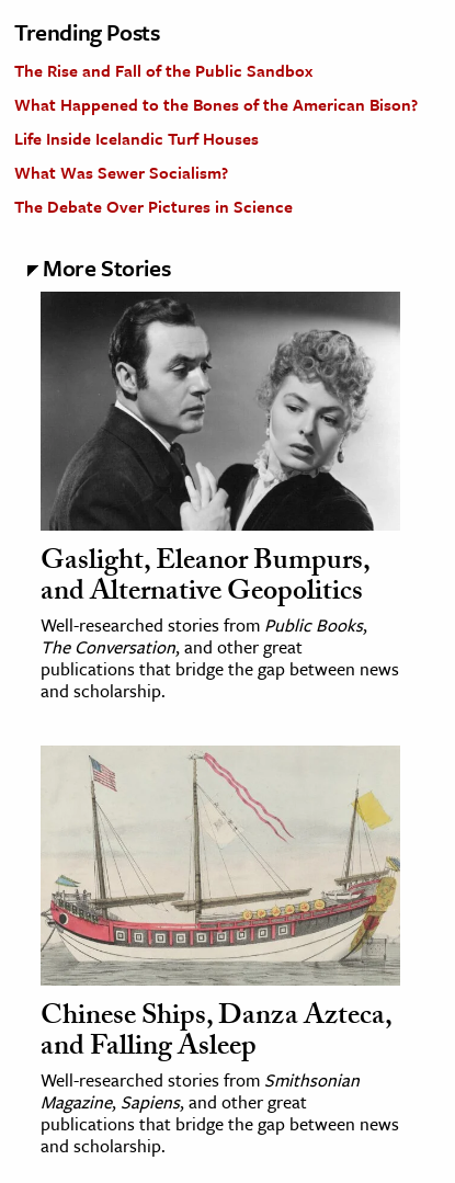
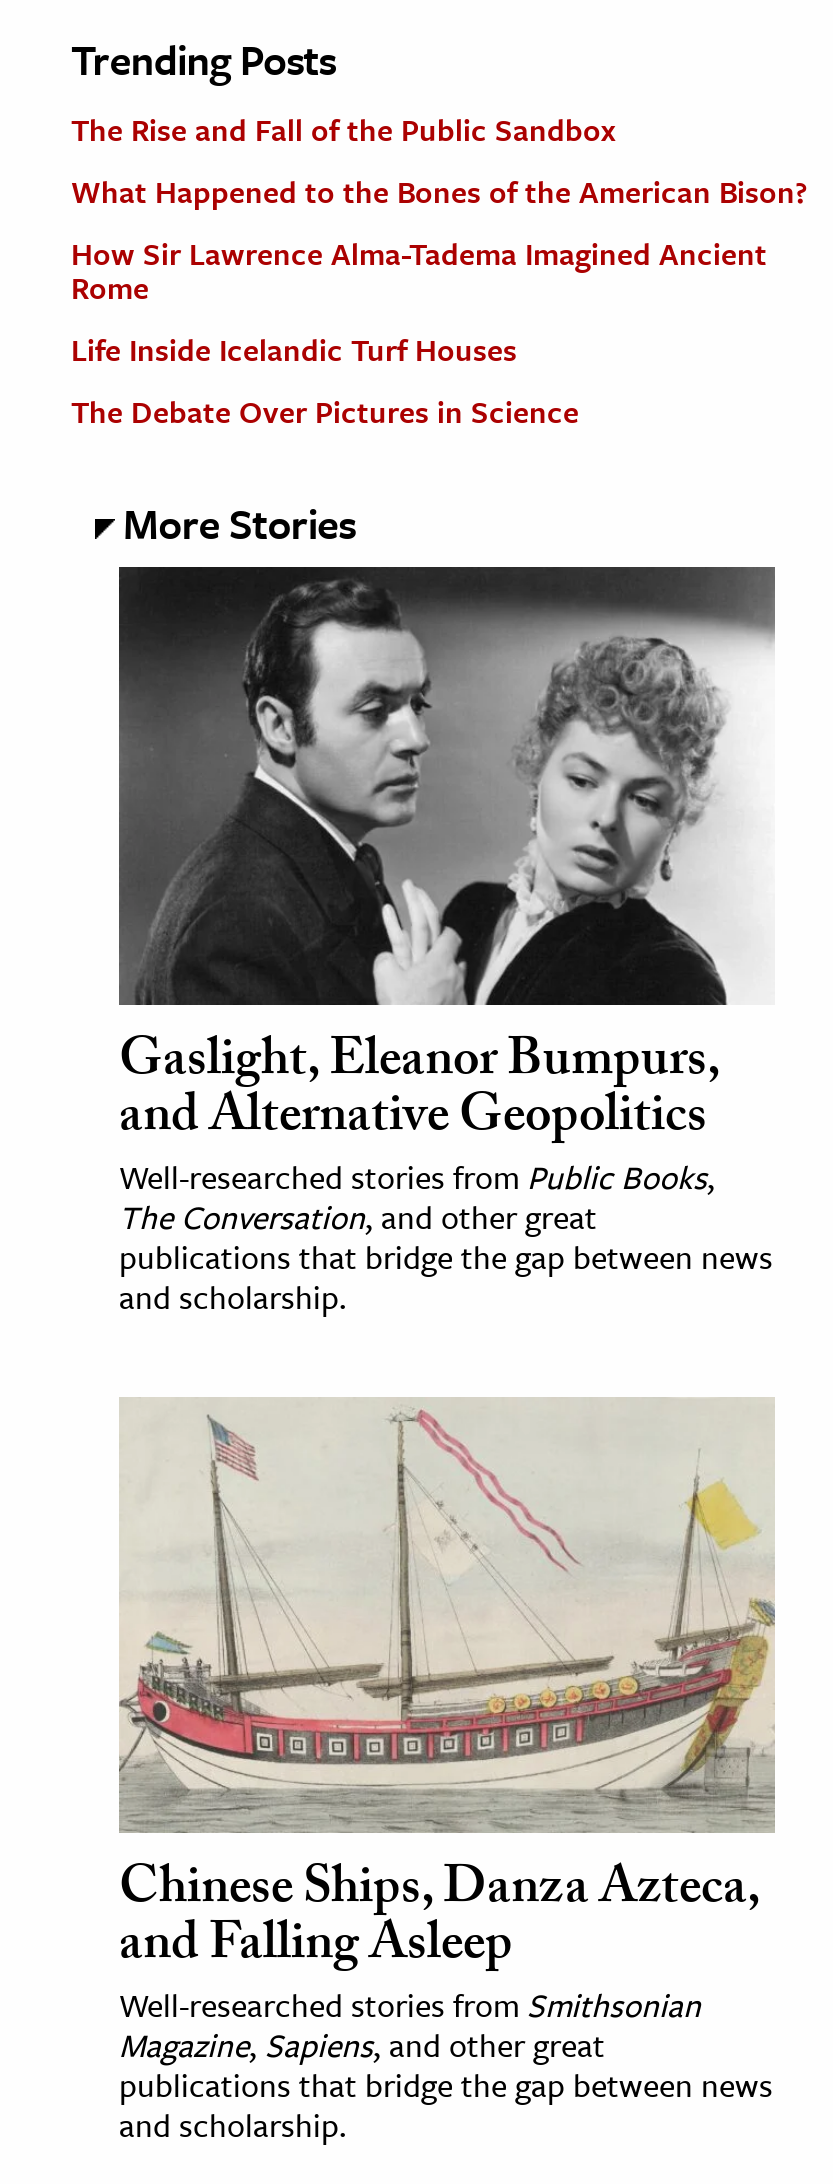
+ How Sir Lawrence Alma-Tadema Imagined Ancient
+ Rome

moved down: Life Inside Icelandic Turf Houses

- What Was Sewer Socialism?
